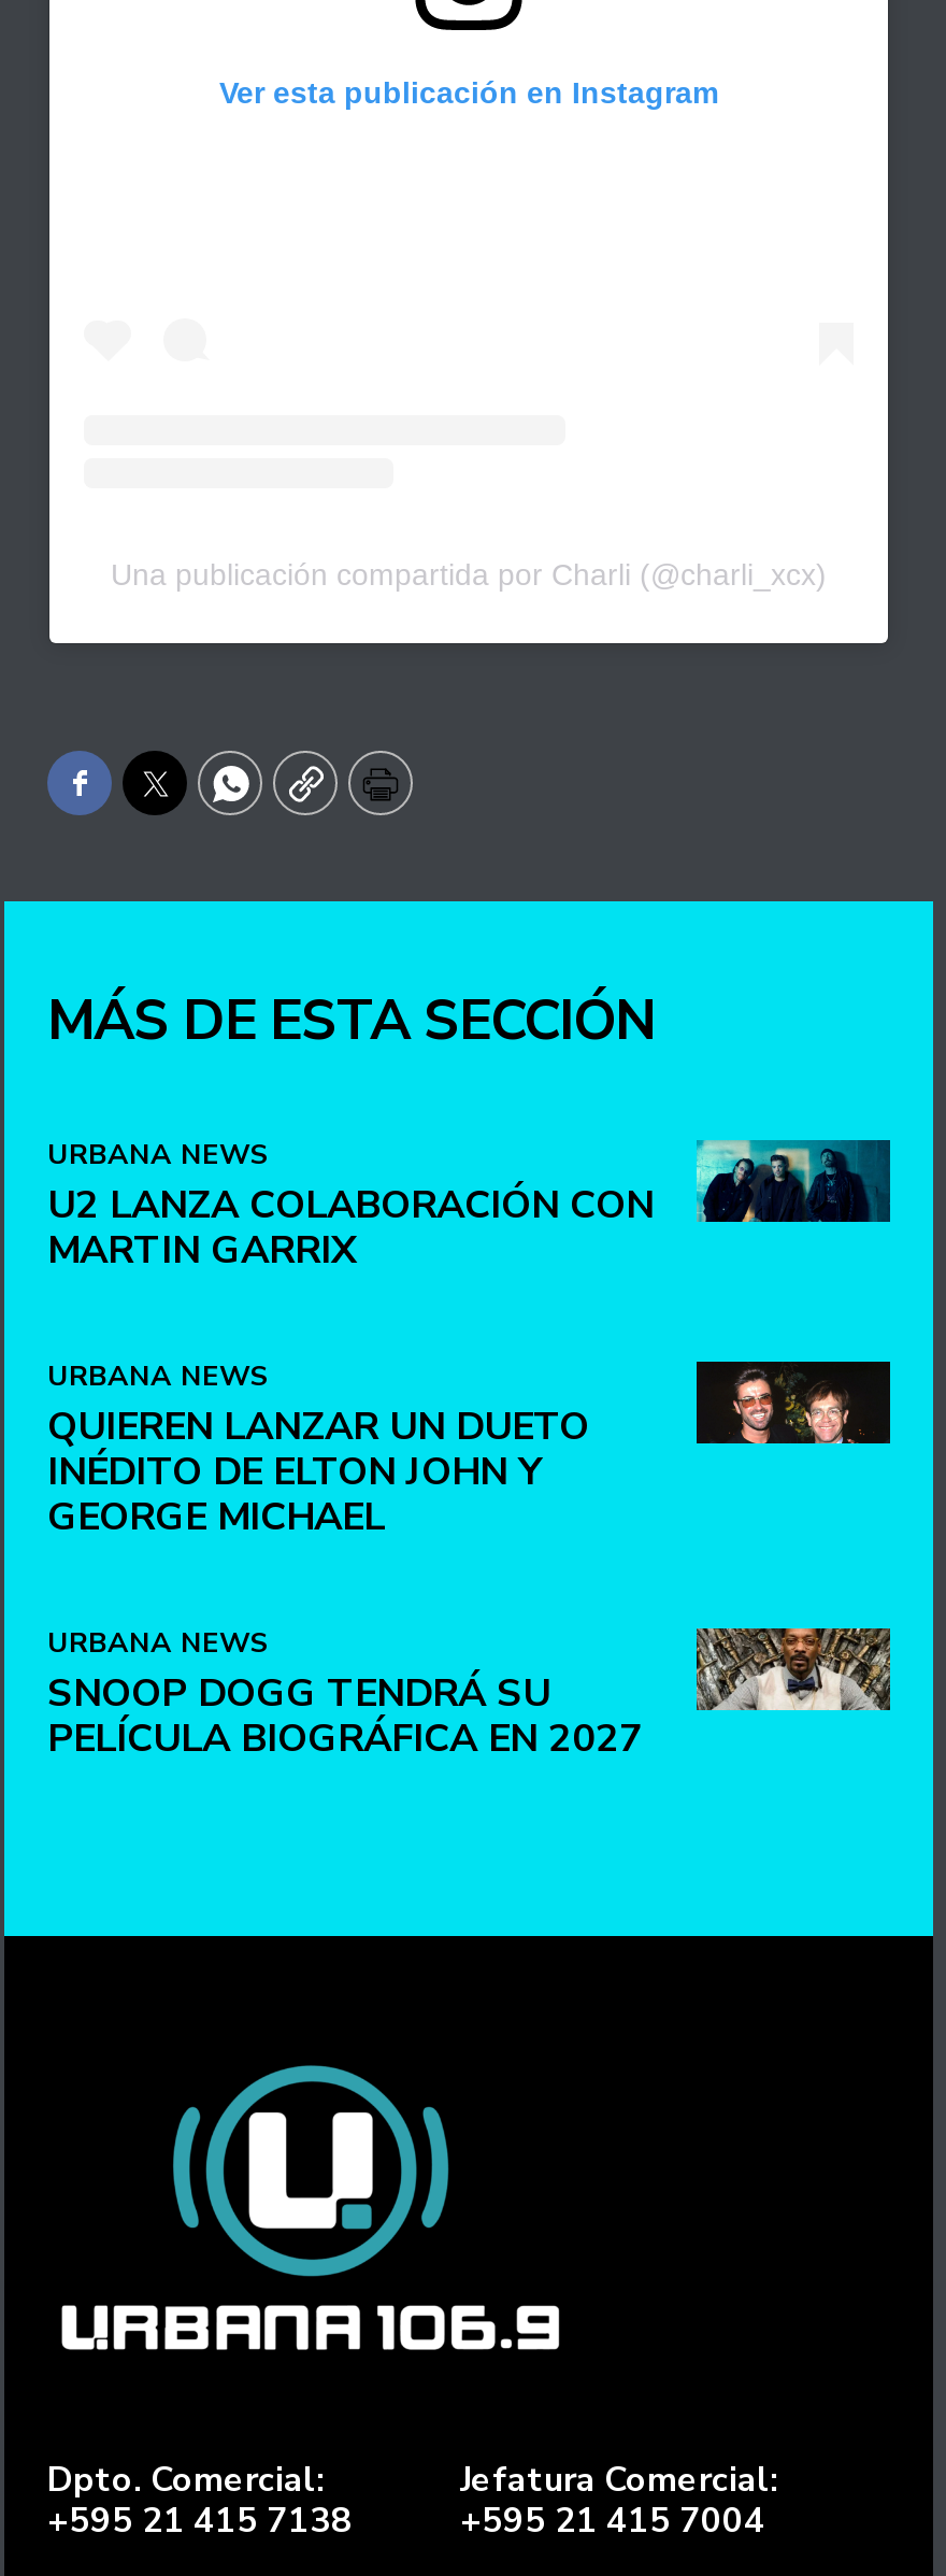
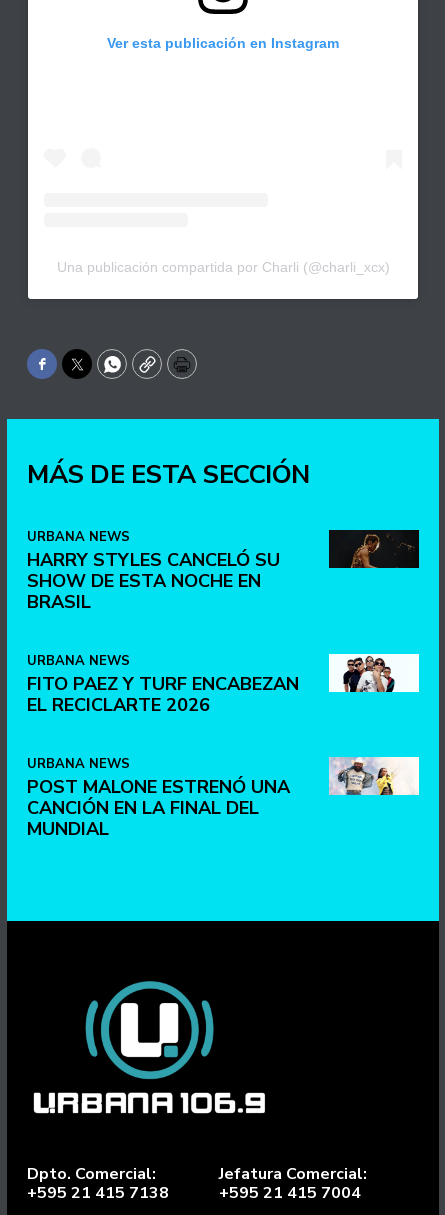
- [image]
+ [image]

- U2 LANZA COLABORACIÓN CON
- MARTIN GARRIX
+ HARRY STYLES CANCELÓ SU
+ SHOW DE ESTA NOCHE EN
+ BRASIL

- [image]
+ [image]

- QUIEREN LANZAR UN DUETO
- INÉDITO DE ELTON JOHN Y
- GEORGE MICHAEL
+ FITO PAEZ Y TURF ENCABEZAN
+ EL RECICLARTE 2026

- [image]
- SNOOP DOGG TENDRÁ SU
- PELÍCULA BIOGRÁFICA EN 2027
+ [image]
+ POST MALONE ESTRENÓ UNA
+ CANCIÓN EN LA FINAL DEL
+ MUNDIAL
